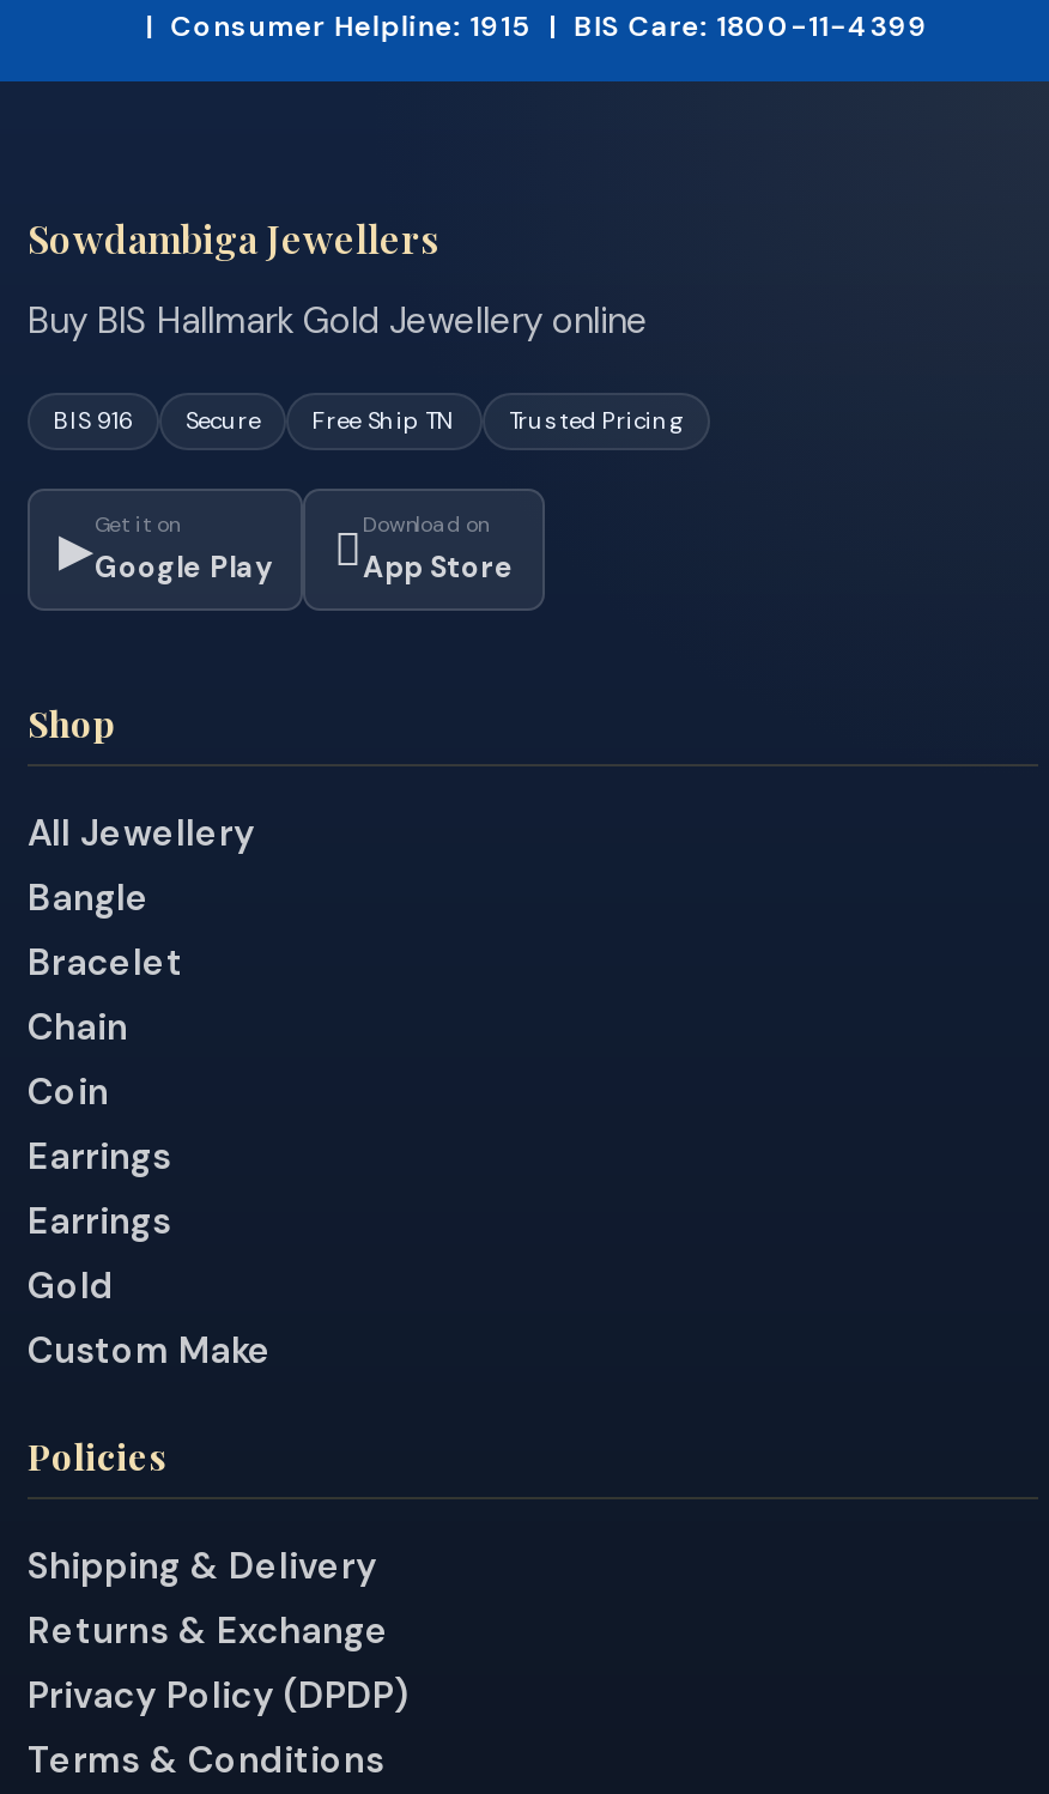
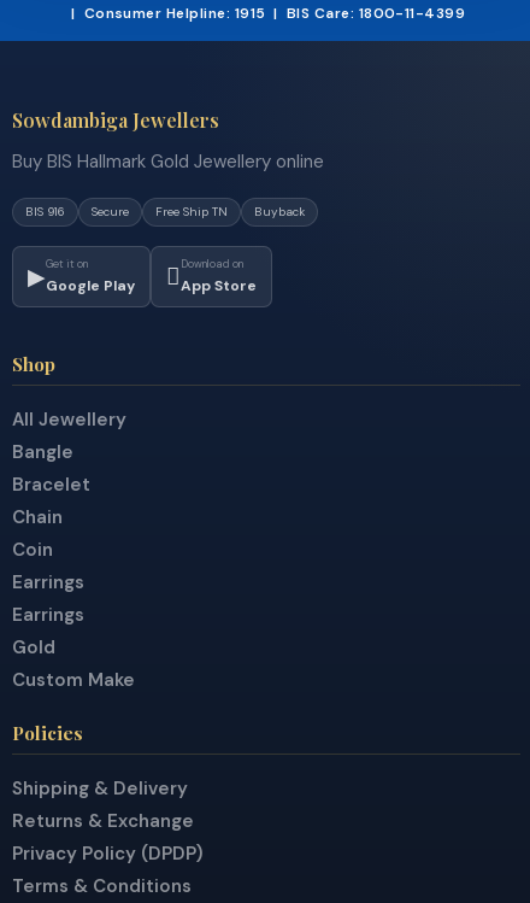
- Trusted Pricing
+ Buyback
